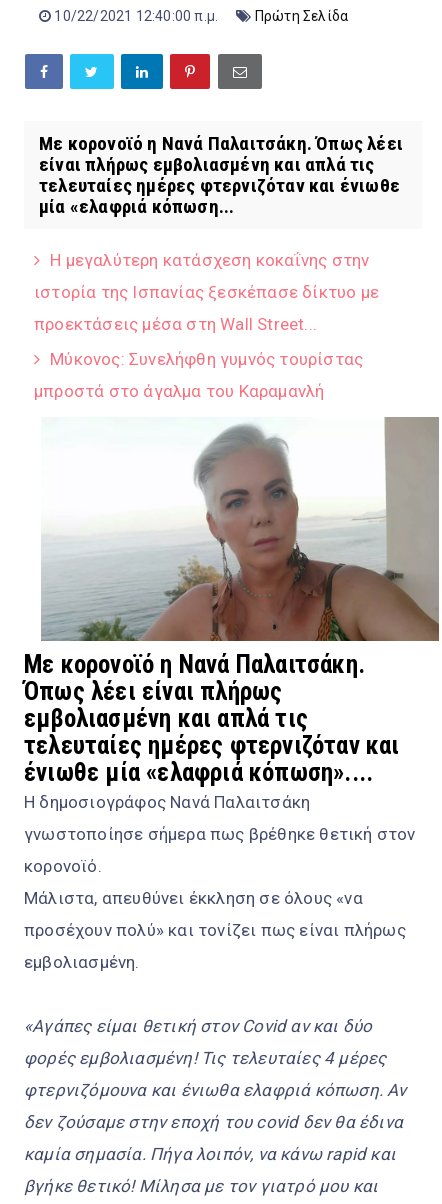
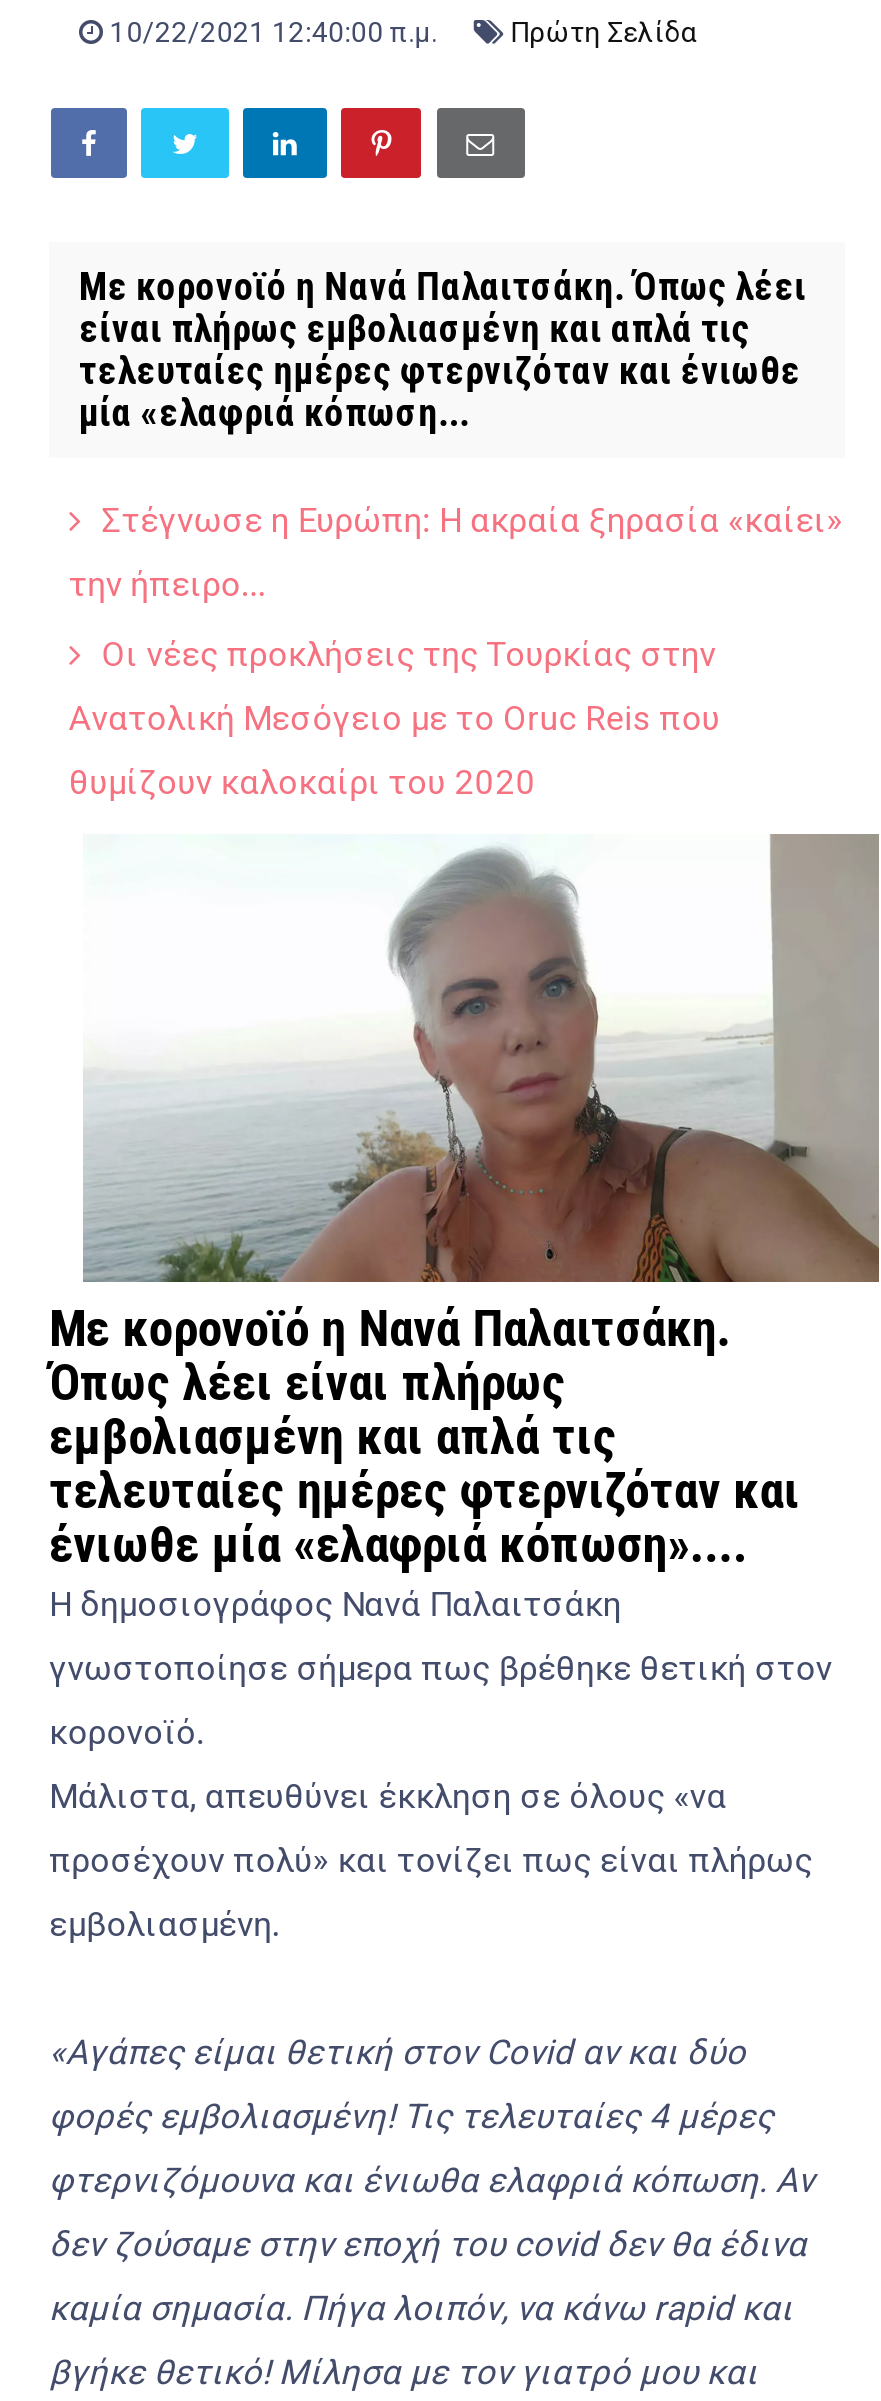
- Η μεγαλύτερη κατάσχεση κοκαΐνης στην
+ Στέγνωσε η Ευρώπη: Η ακραία ξηρασία «καίει»

- ιστορία της Ισπανίας ξεσκέπασε δίκτυο με
+ την ήπειρο...

- προεκτάσεις μέσα στη Wall Street...
+ Οι νέες προκλήσεις της Τουρκίας στην

- Μύκονος: Συνελήφθη γυμνός τουρίστας
+ Ανατολική Μεσόγειο με το Oruc Reis που

- μπροστά στο άγαλμα του Καραμανλή
+ θυμίζουν καλοκαίρι του 2020
